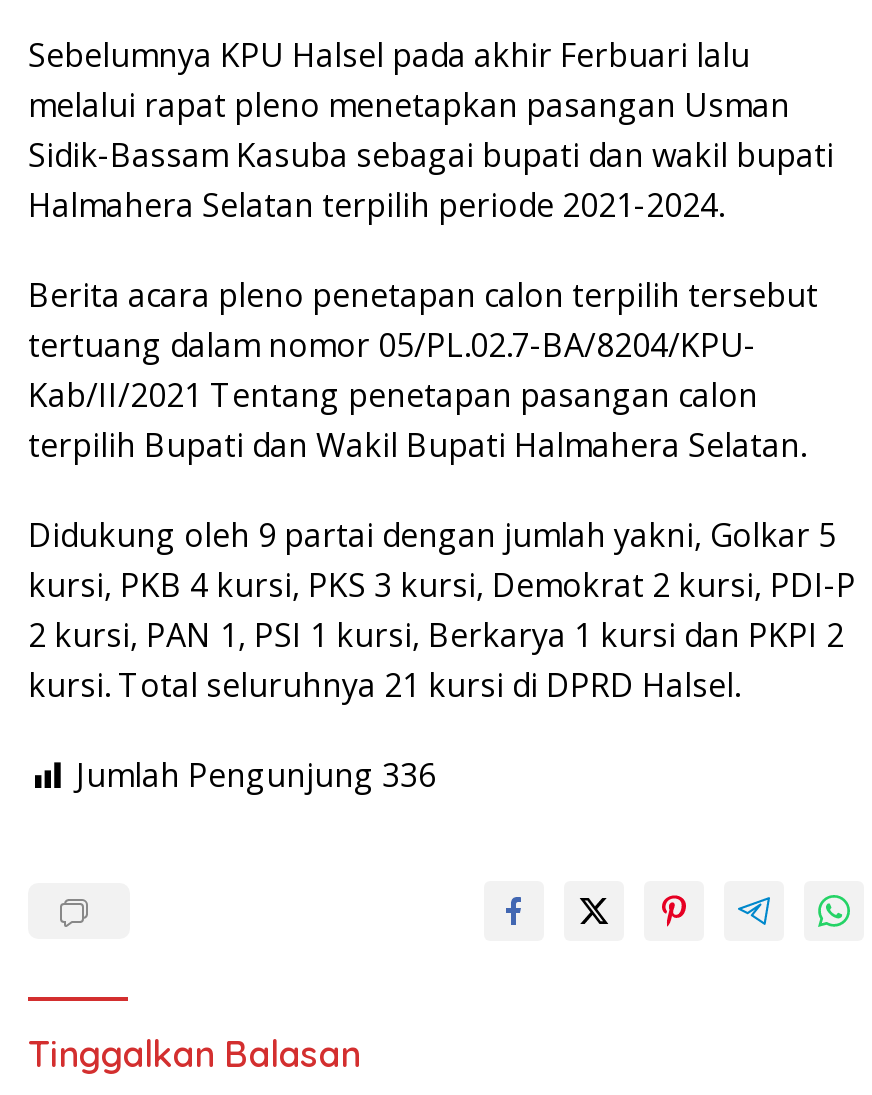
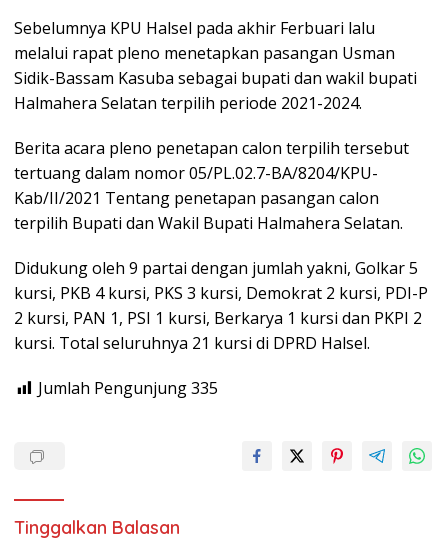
- Jumlah Pengunjung 336
+ Jumlah Pengunjung 335
